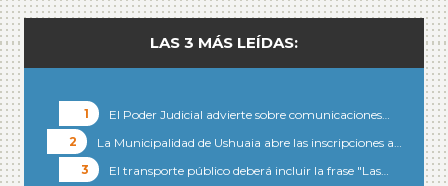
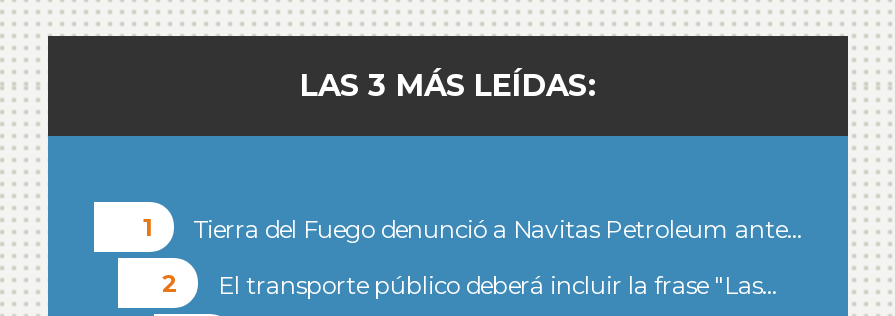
- El Poder Judicial advierte sobre comunicaciones…
- La Municipalidad de Ushuaia abre las inscripciones a…
+ Tierra del Fuego denunció a Navitas Petroleum ante…
